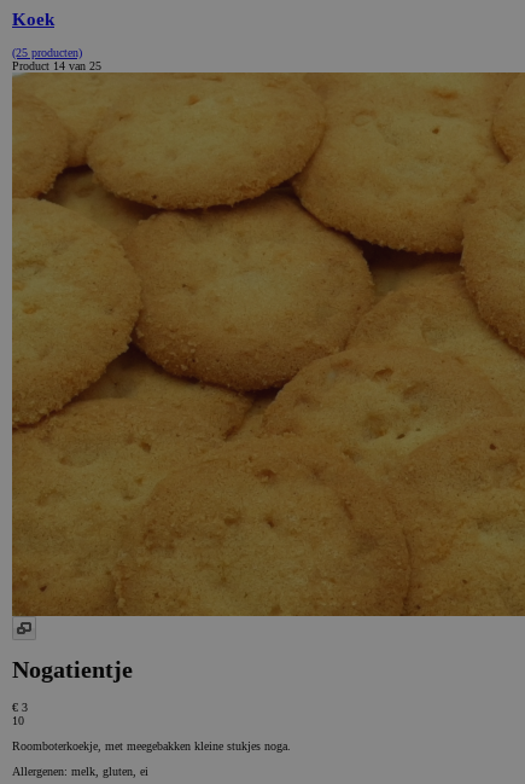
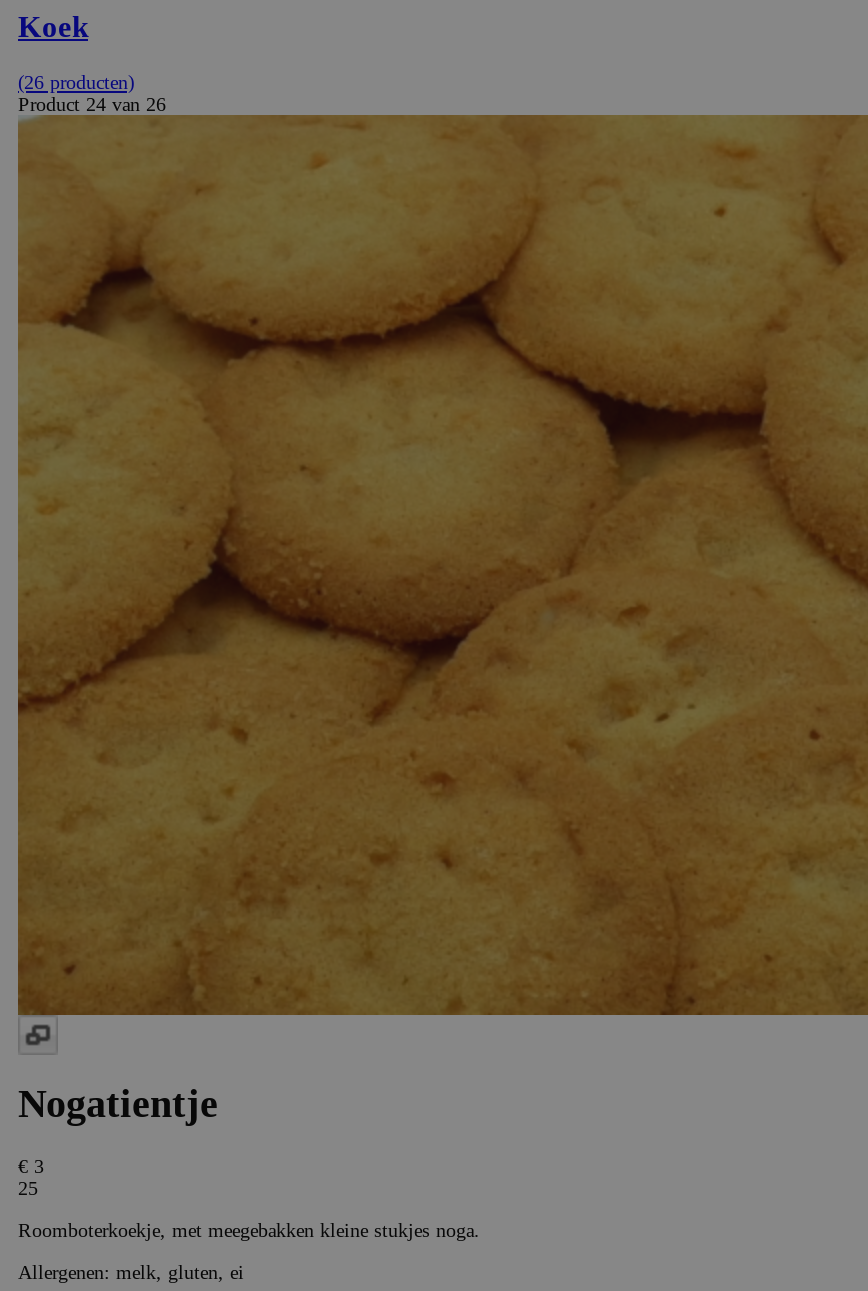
- (25 producten)
+ (26 producten)

- Product 14 van 25
+ Product 24 van 26

- 10
+ 25
